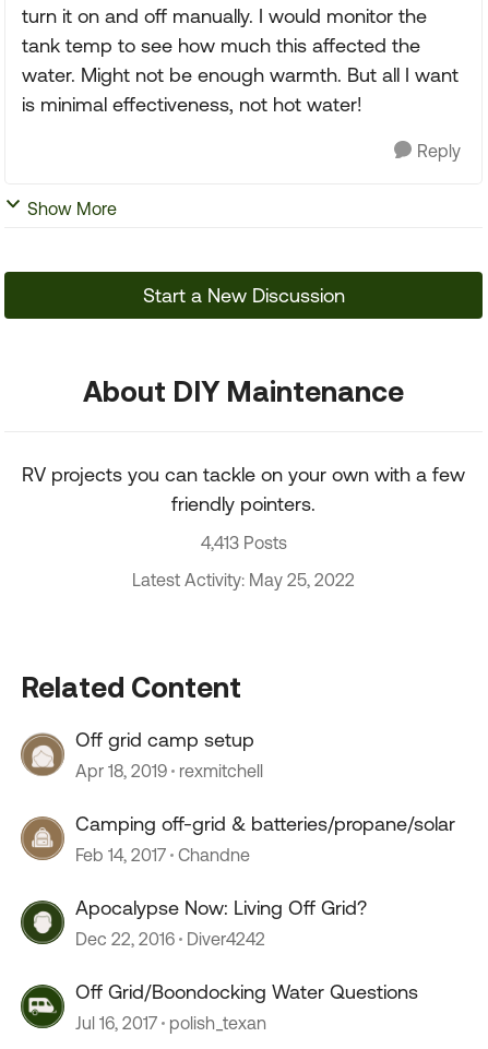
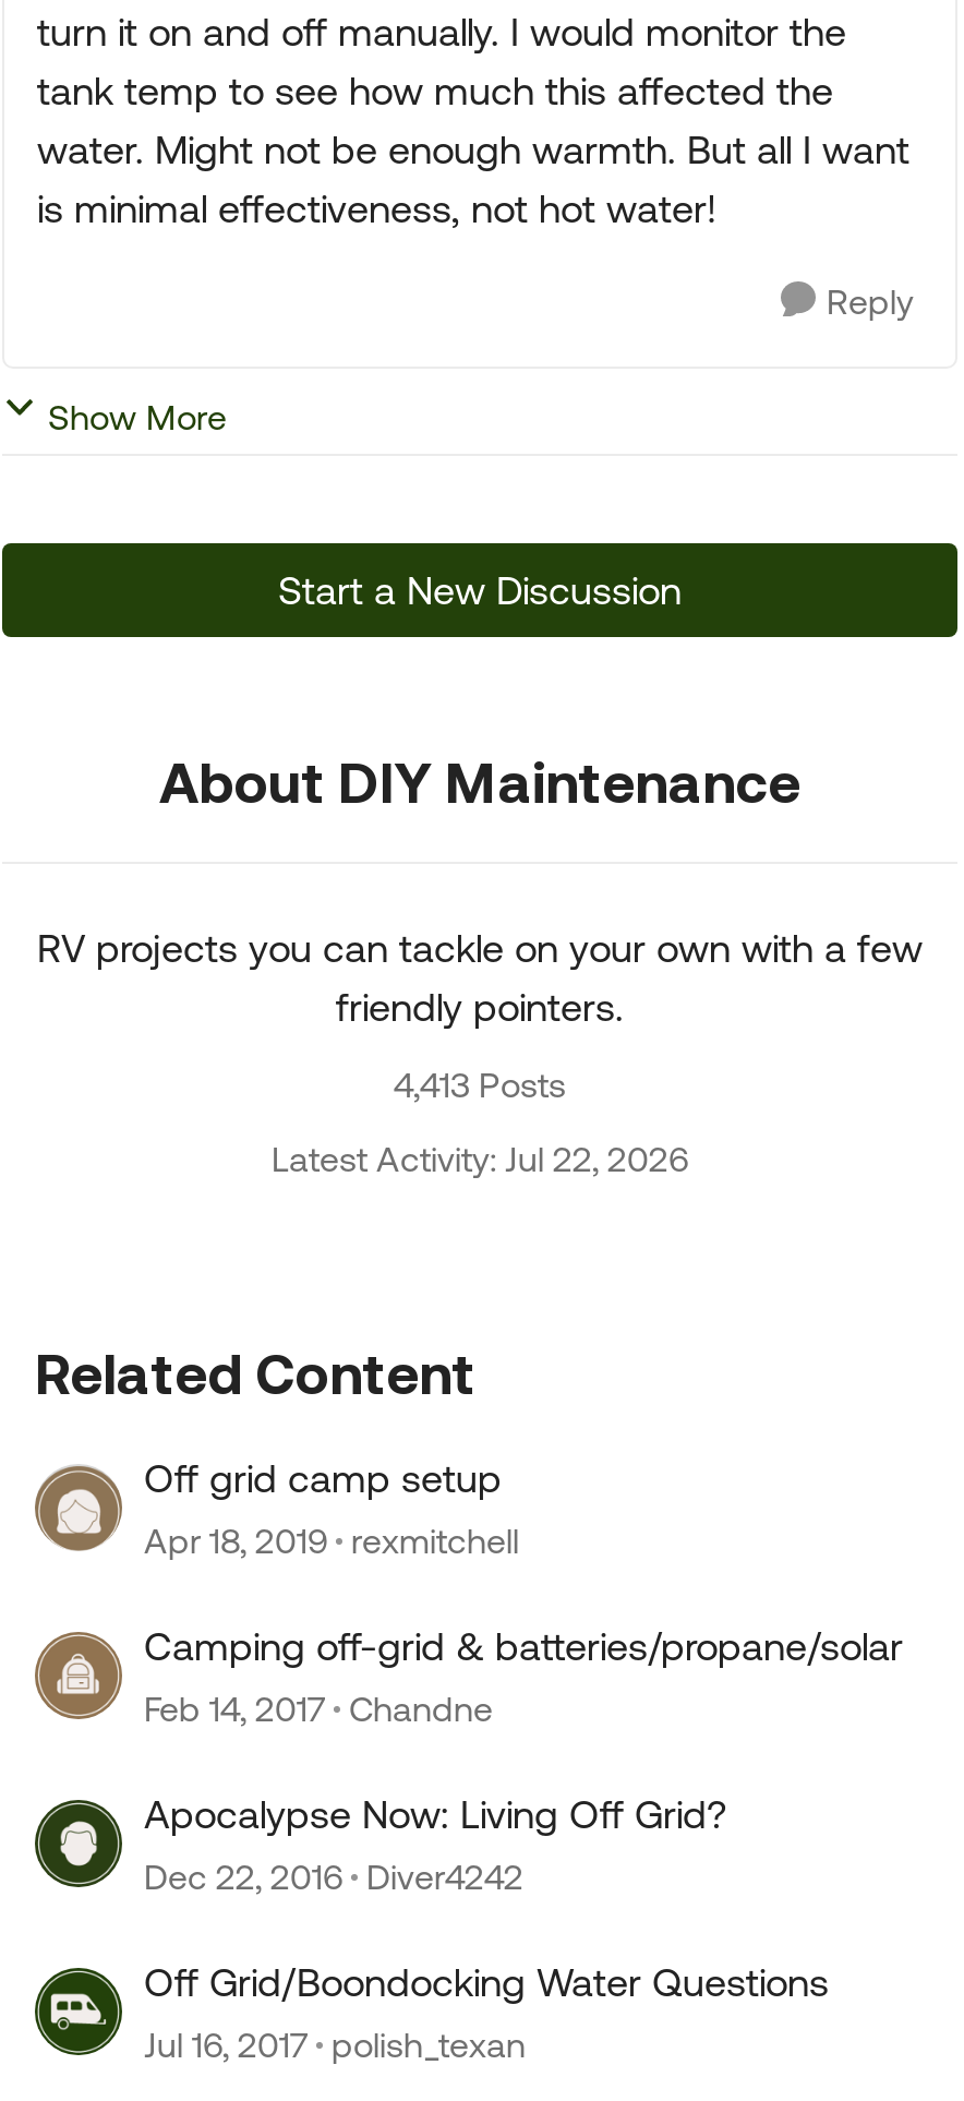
- Latest Activity: May 25, 2022
+ Latest Activity: Jul 22, 2026
